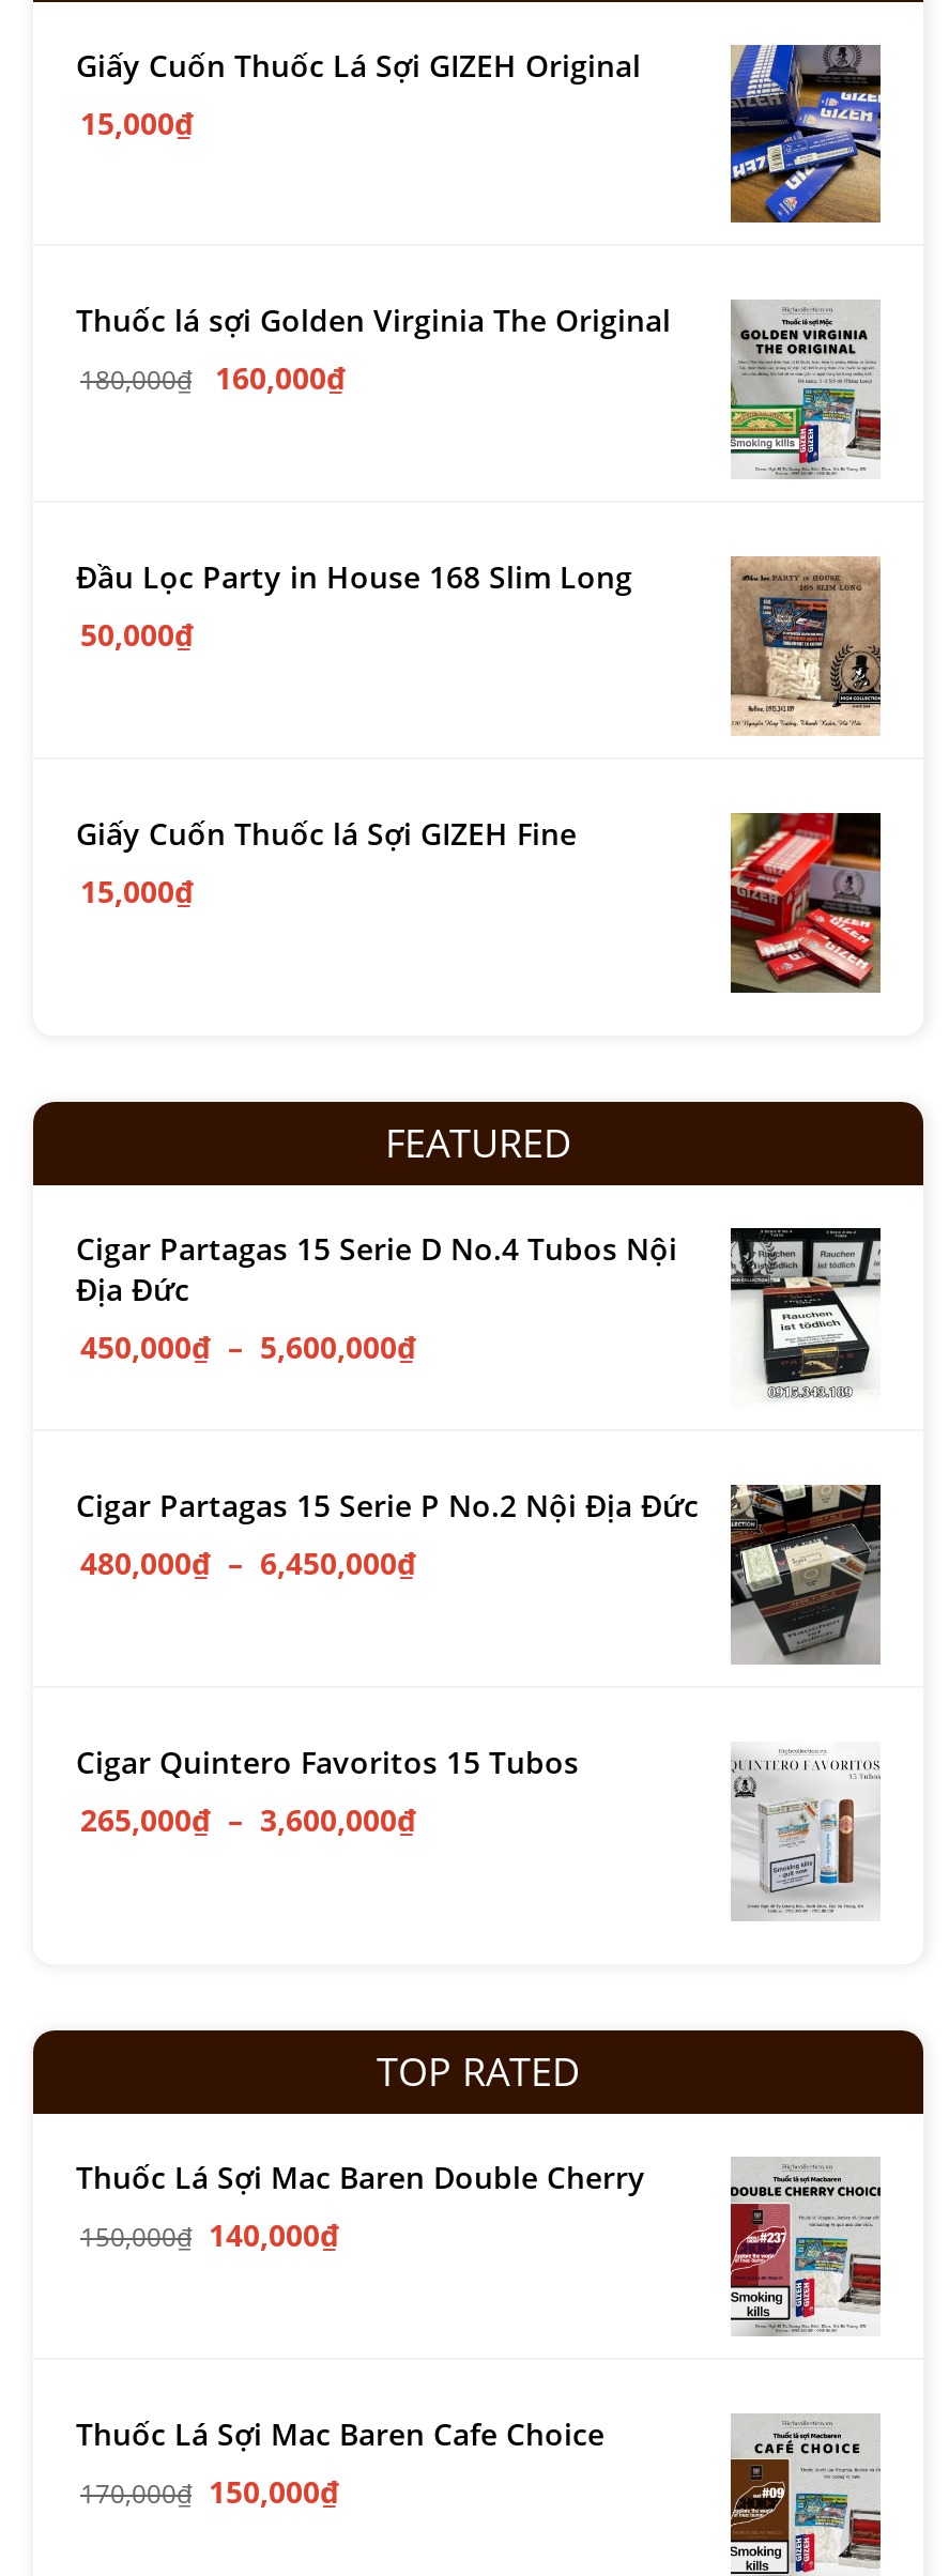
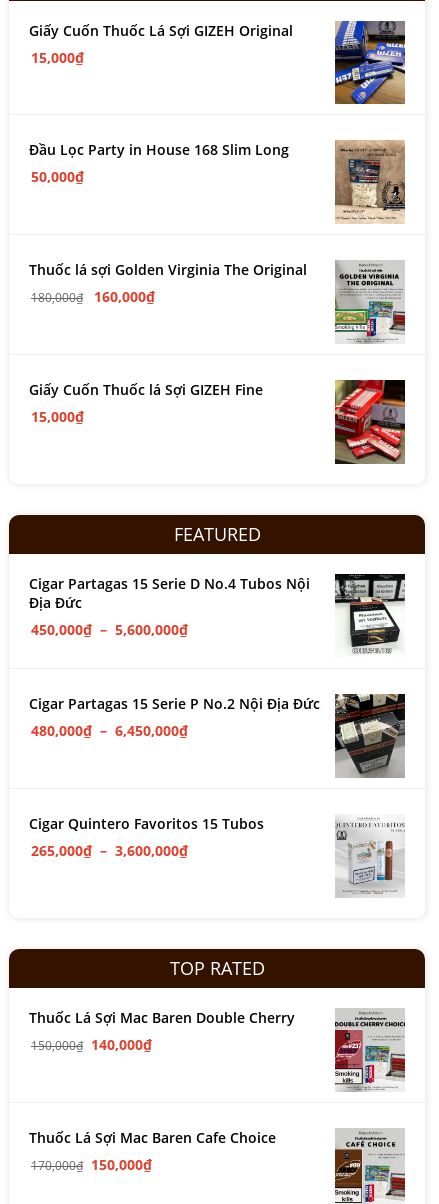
moved down: [image] | Thuốc lá sợi Golden Virginia The Original | 160,000₫

moved up: Đầu Lọc Party in House 168 Slim Long | 50,000₫
